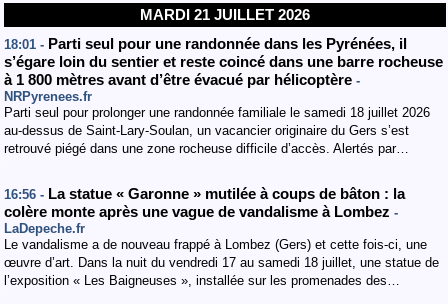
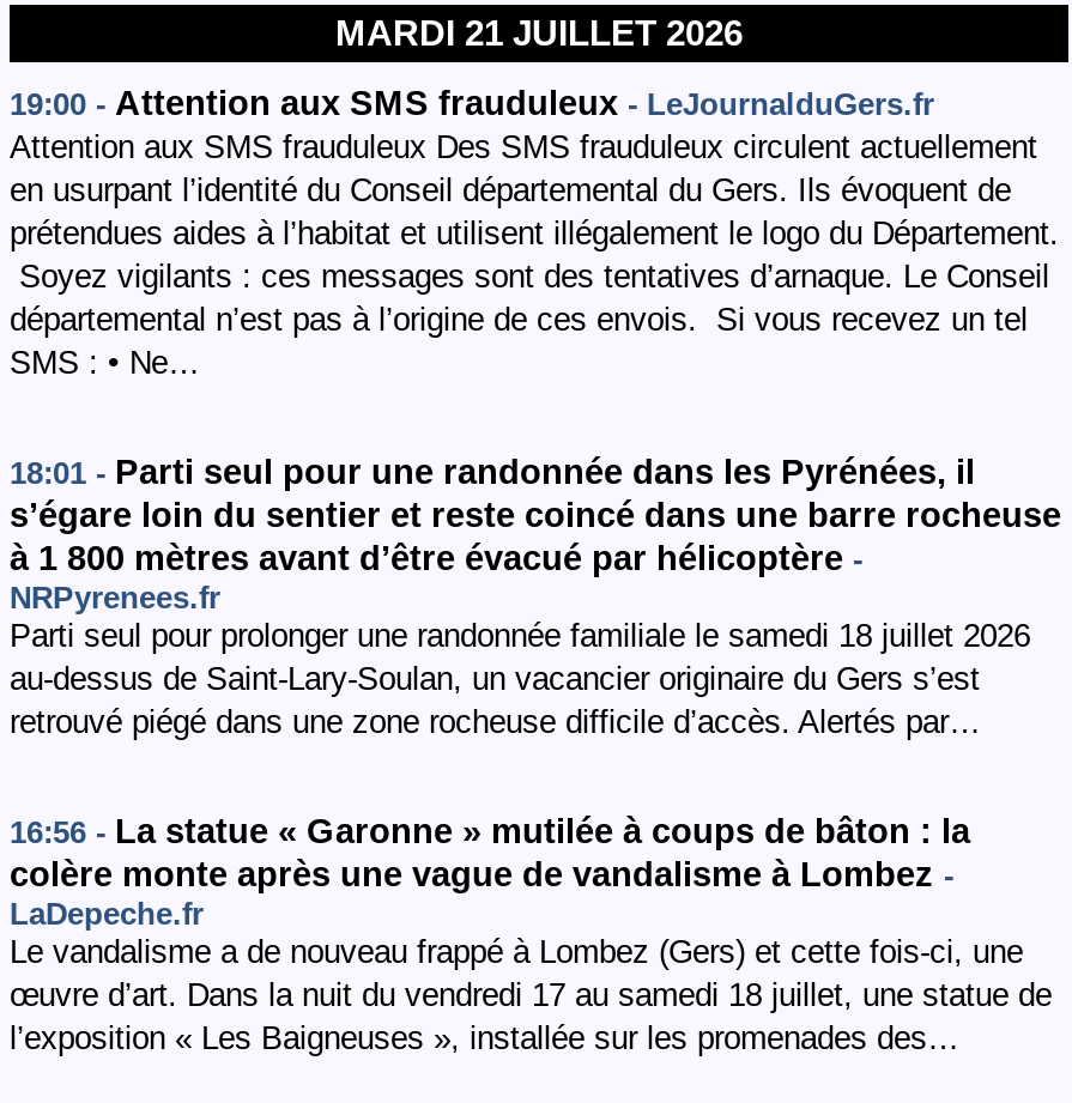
+ 19:00 - Attention aux SMS frauduleux - LeJournalduGers.fr
+ Attention aux SMS frauduleux Des SMS frauduleux circulent actuellement
+ en usurpant l’identité du Conseil départemental du Gers. Ils évoquent de
+ prétendues aides à l’habitat et utilisent illégalement le logo du Département.
+ Soyez vigilants : ces messages sont des tentatives d’arnaque. Le Conseil
+ départemental n’est pas à l’origine de ces envois. Si vous recevez un tel
+ SMS : • Ne…
